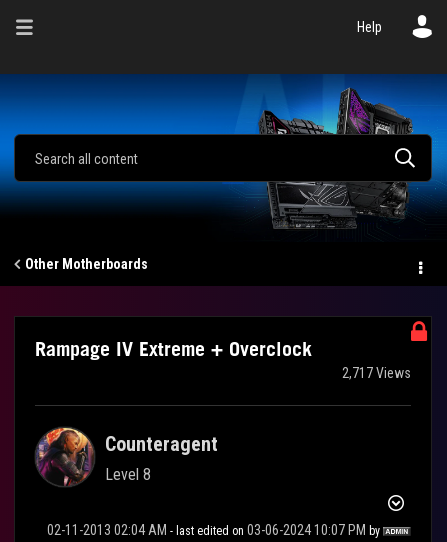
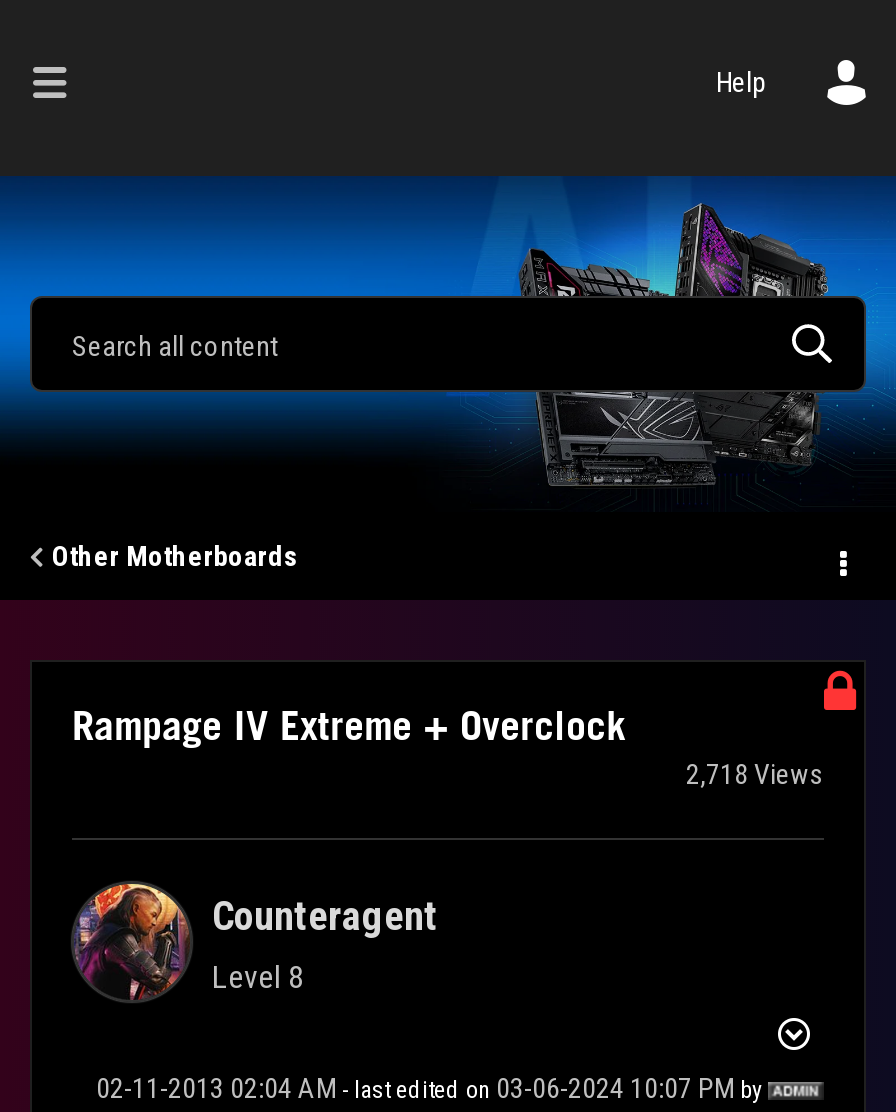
- 2,717 Views
+ 2,718 Views
